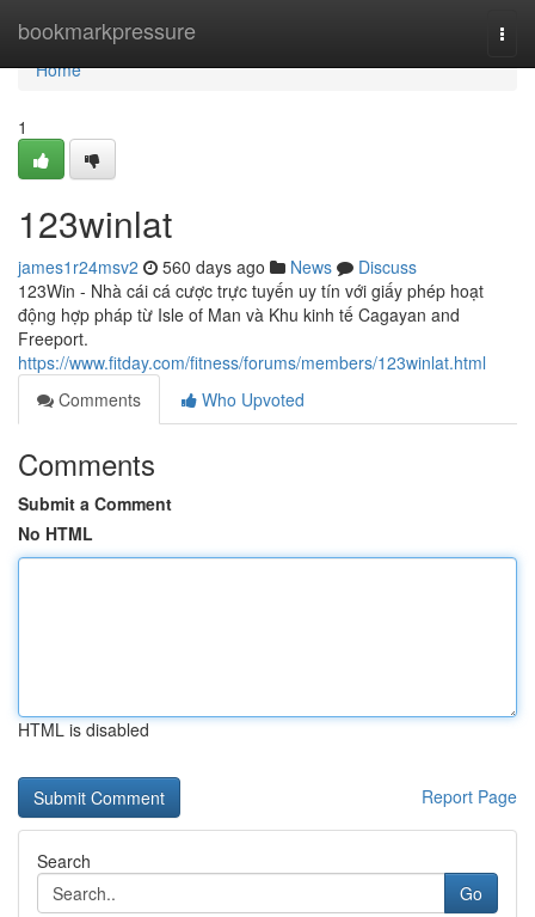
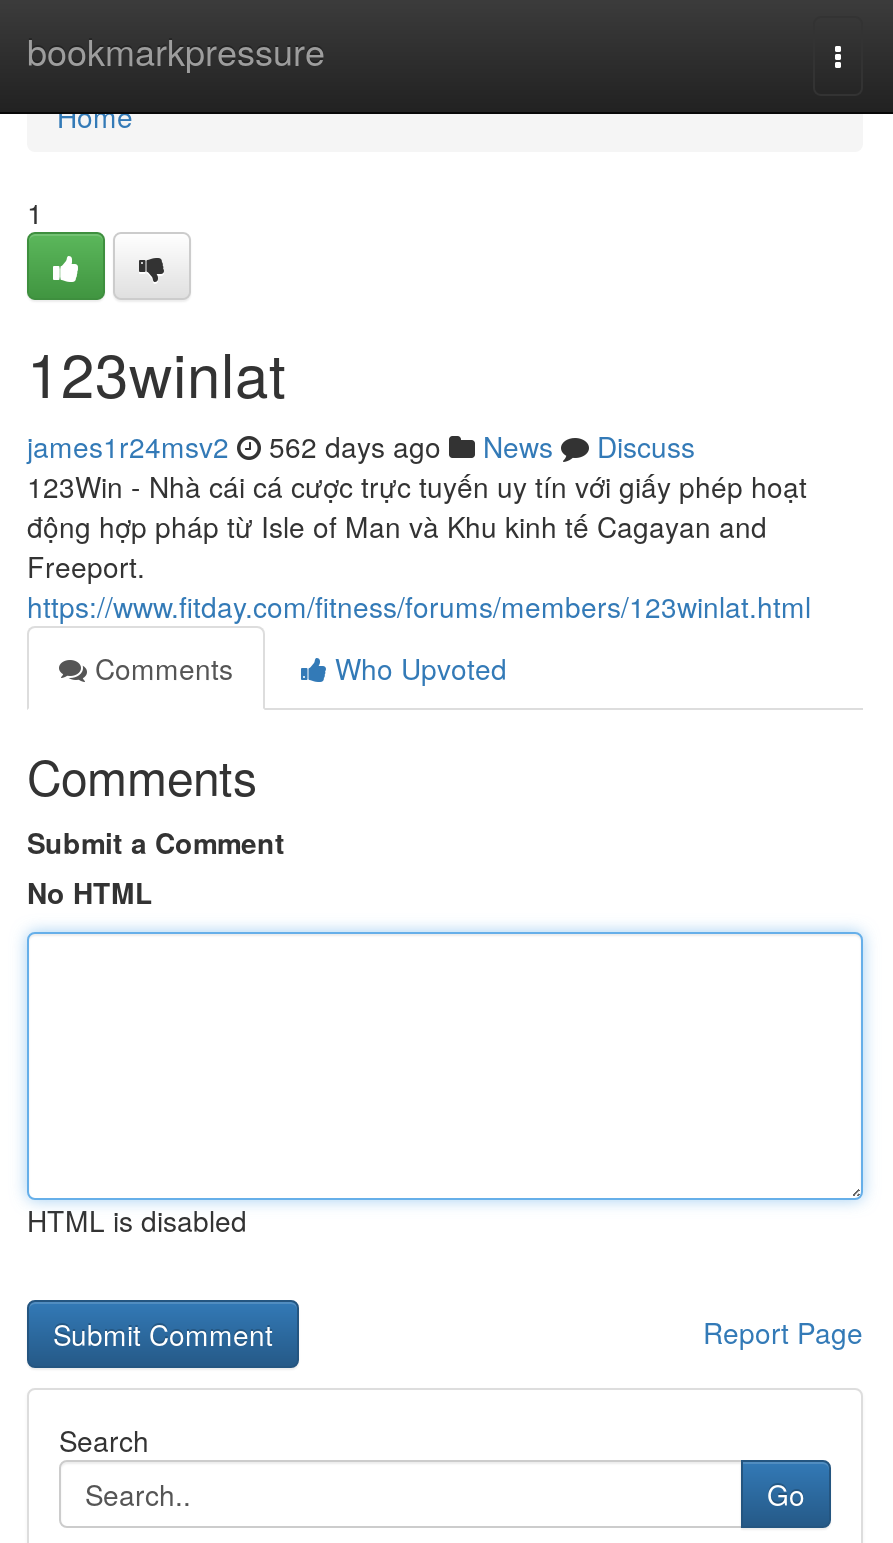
- james1r24msv2 560 days ago News Discuss
+ james1r24msv2 562 days ago News Discuss
